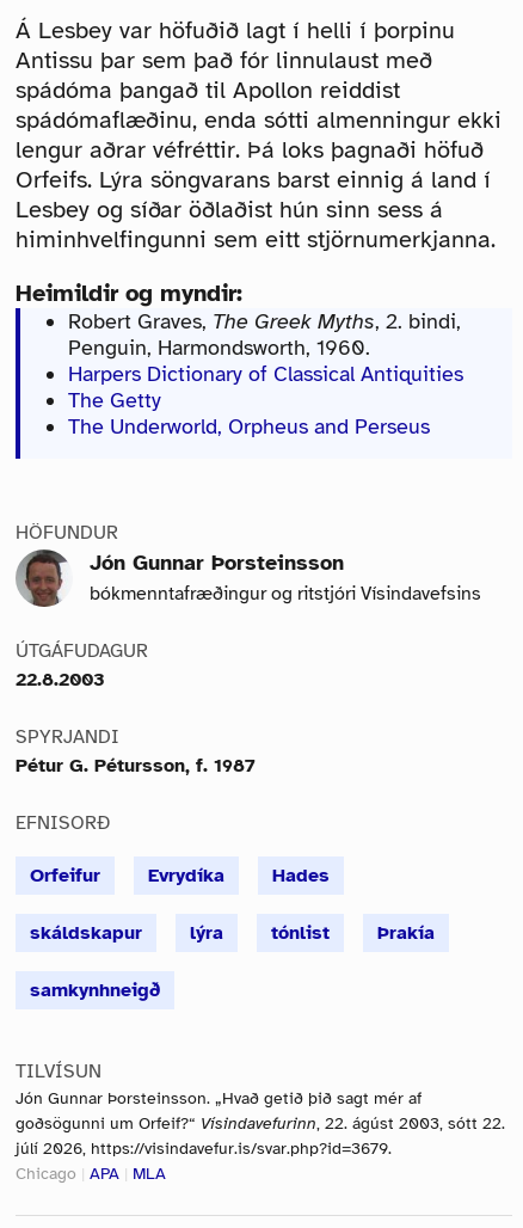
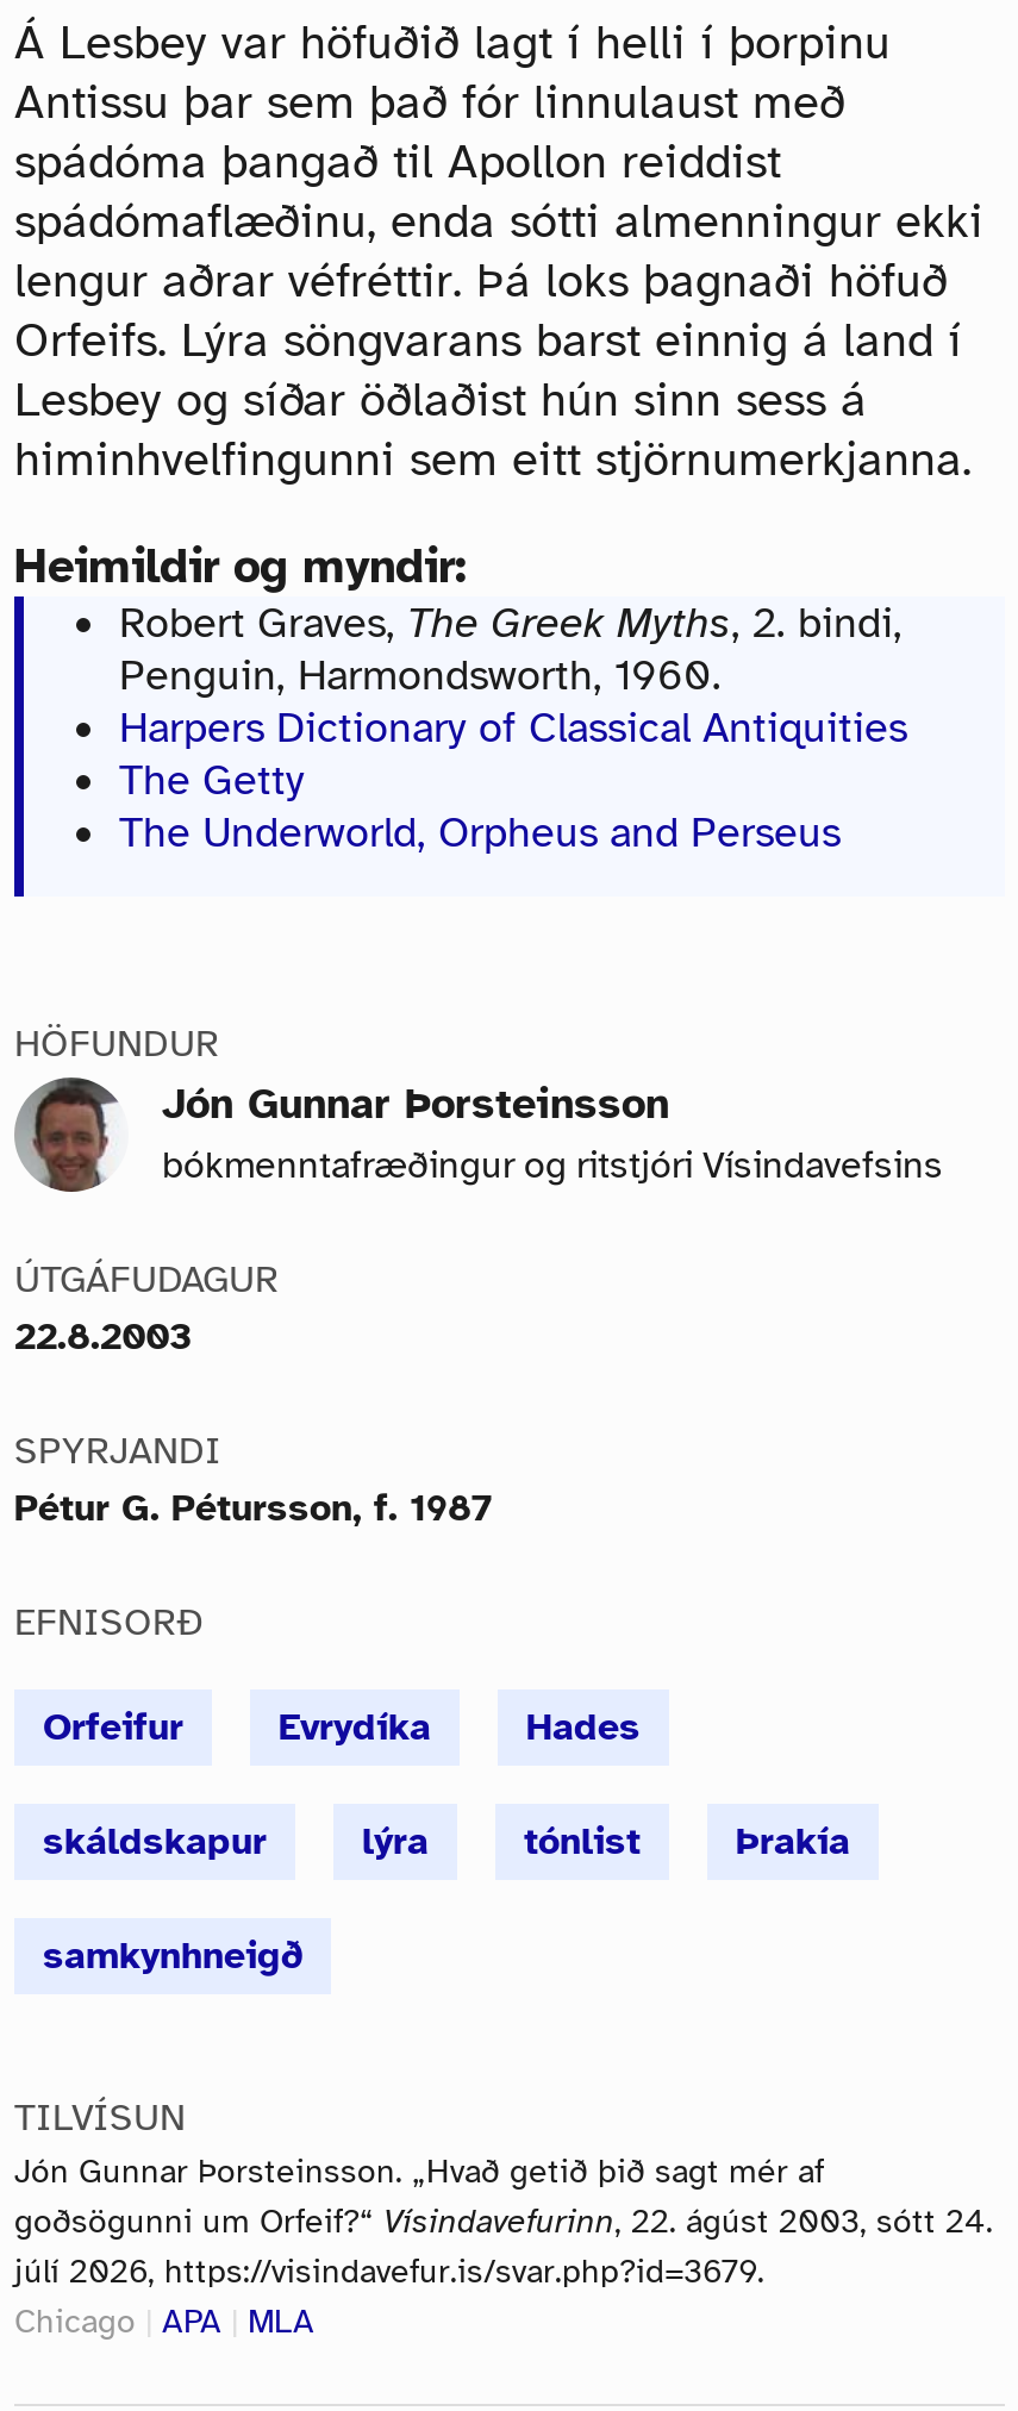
- goðsögunni um Orfeif?“Vísindavefurinn, 22. ágúst 2003, sótt 22.
+ goðsögunni um Orfeif?“Vísindavefurinn, 22. ágúst 2003, sótt 24.
